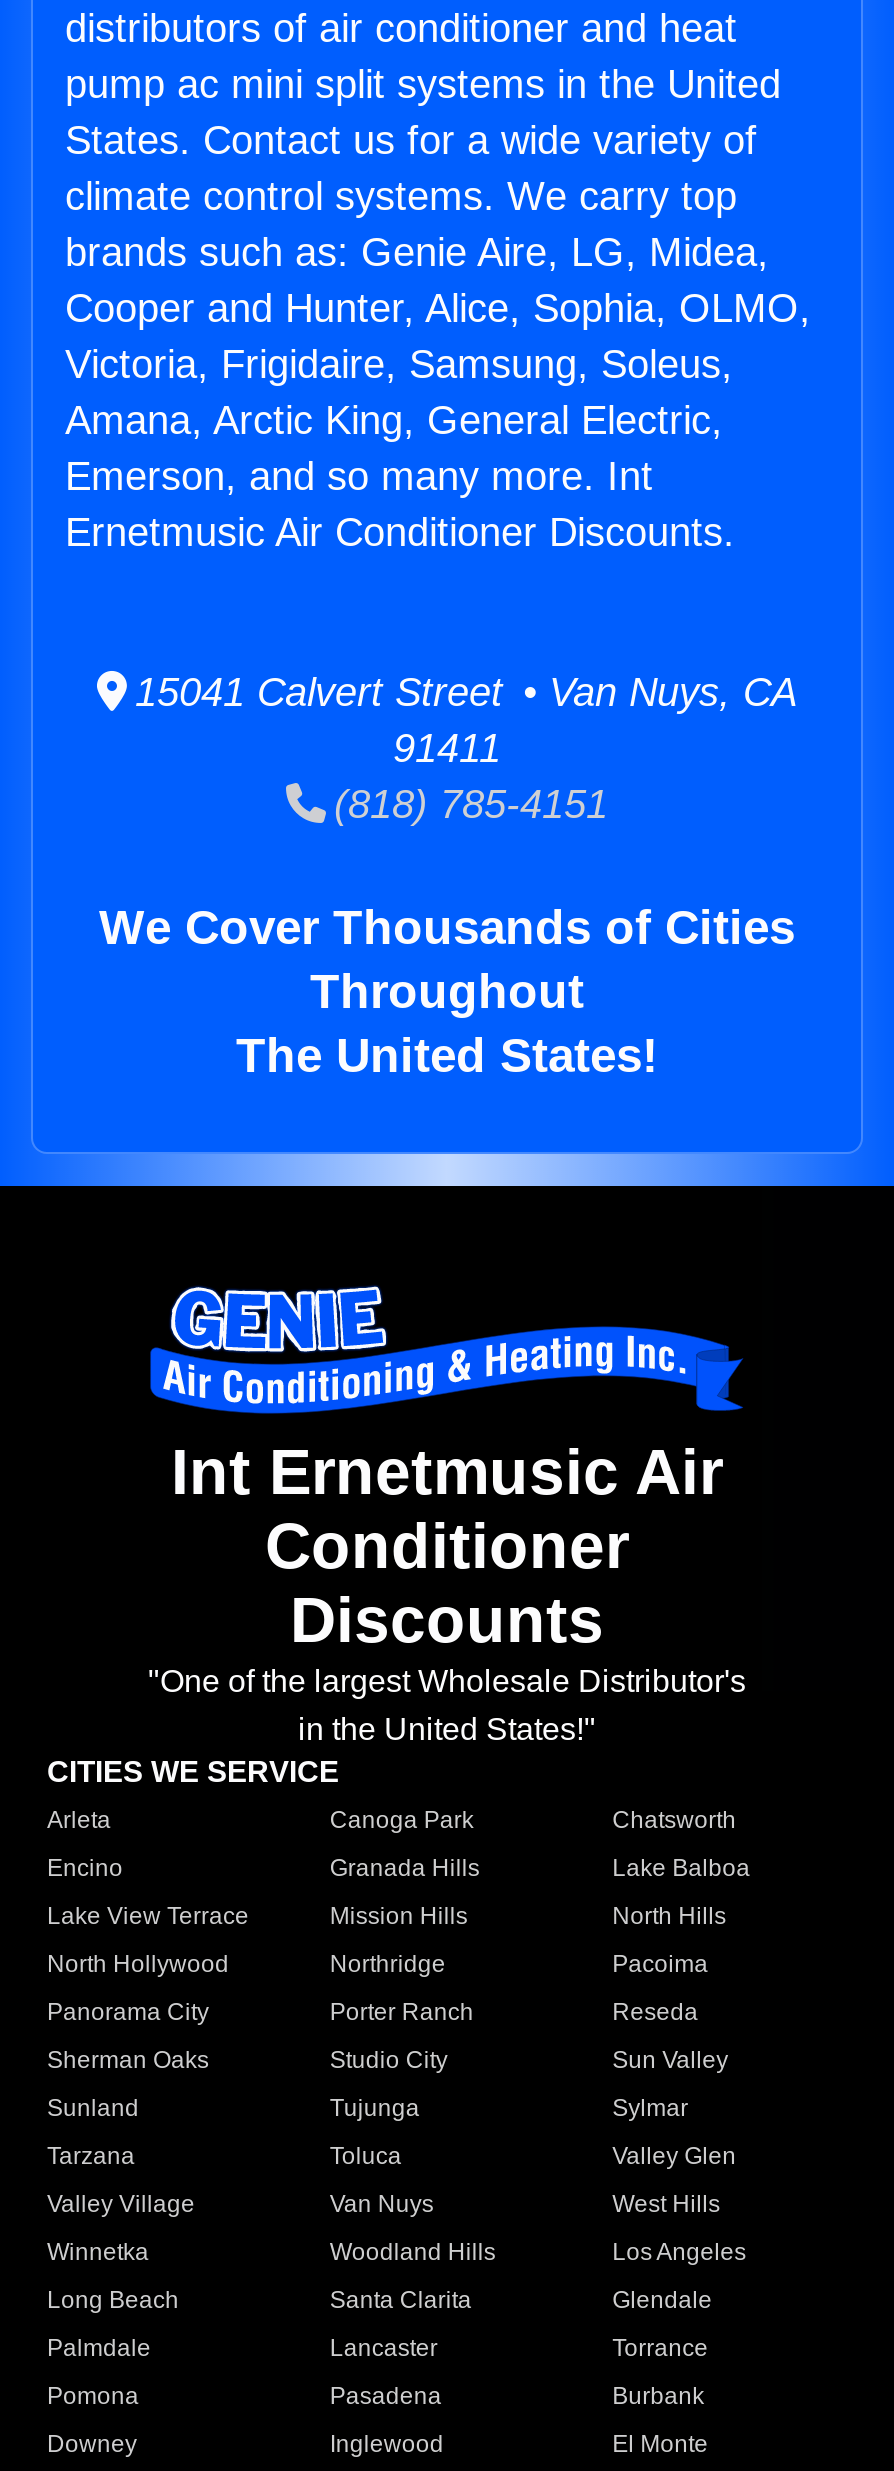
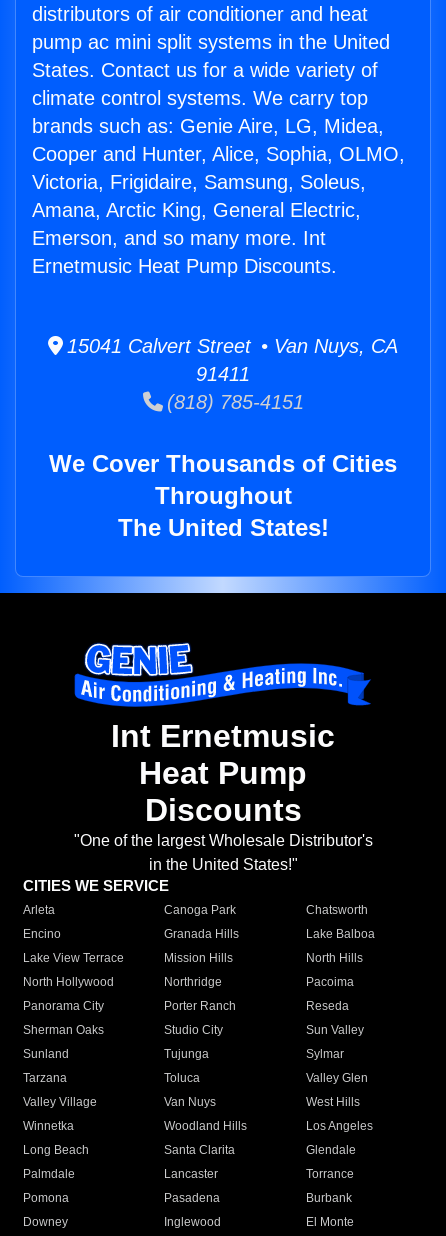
- Ernetmusic Air Conditioner Discounts.
+ Ernetmusic Heat Pump Discounts.

- Int Ernetmusic Air
- Conditioner
+ Int Ernetmusic
+ Heat Pump
